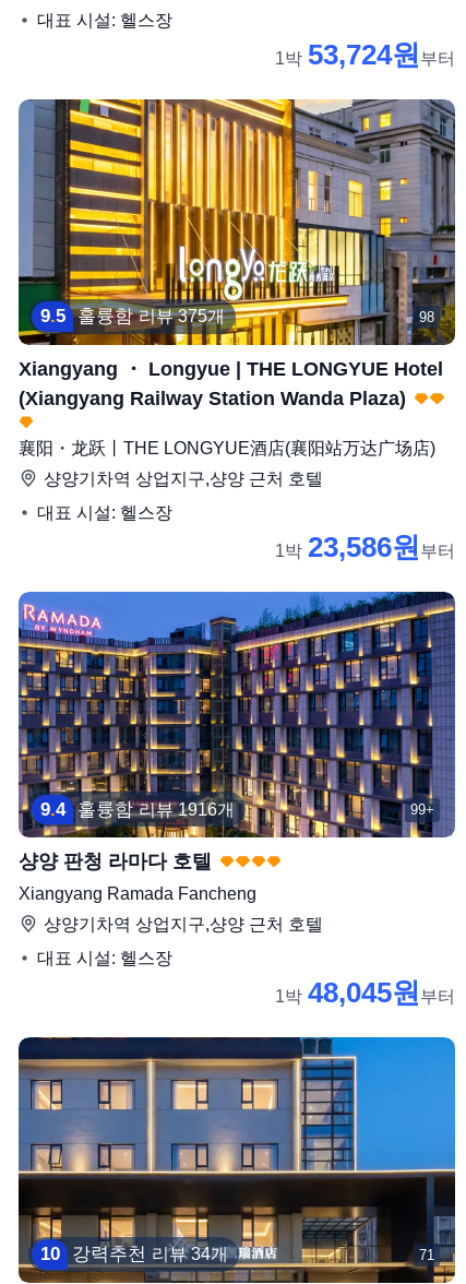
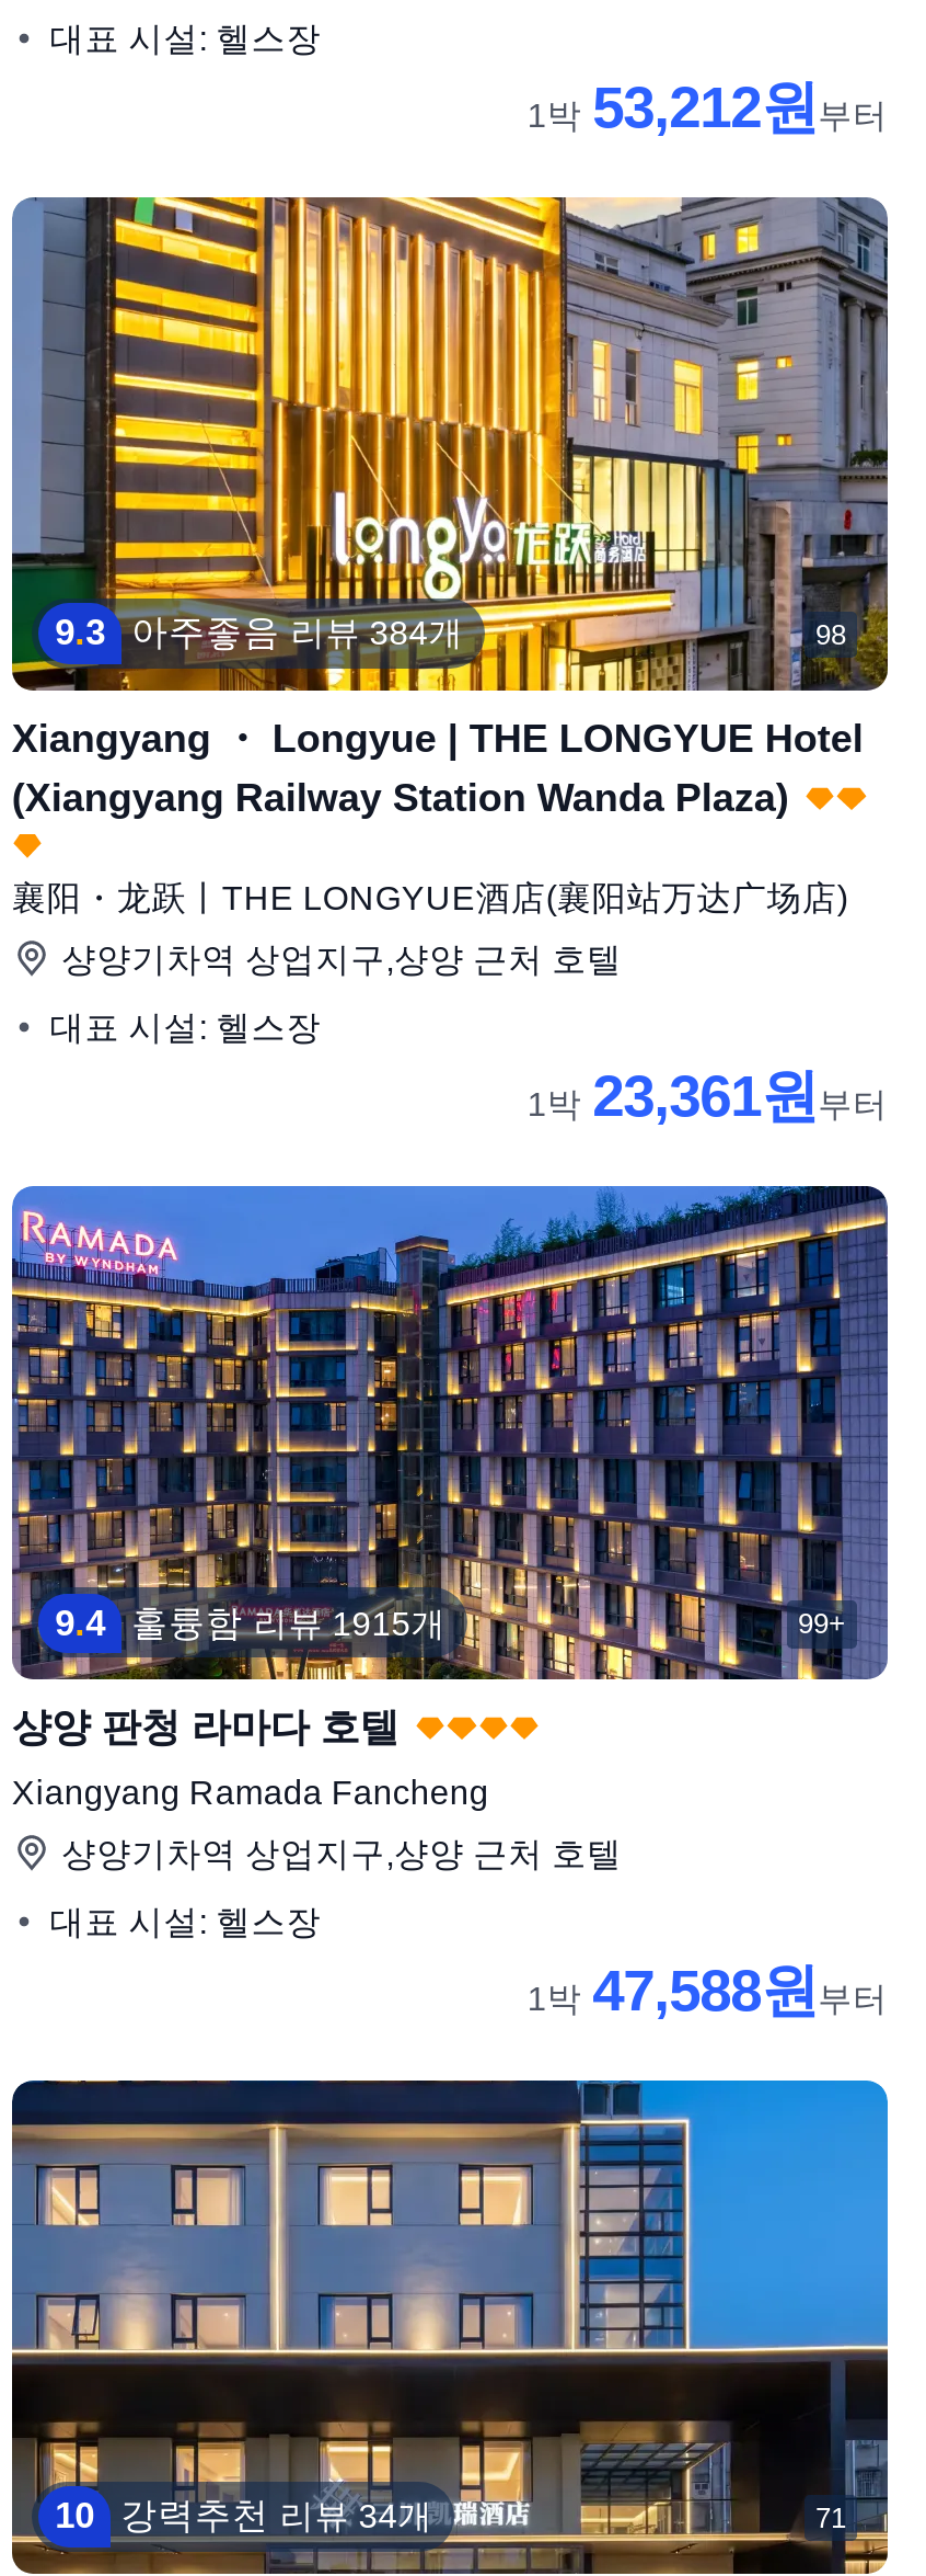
- 1박 53,724원부터
+ 1박 53,212원부터

- 9.5
+ 9.3

- 훌륭함 리뷰 375개
+ 아주좋음 리뷰 384개

- 1박 23,586원부터
+ 1박 23,361원부터

- 훌륭함 리뷰 1916개
+ 훌륭함 리뷰 1915개

- 1박 48,045원부터
+ 1박 47,588원부터
